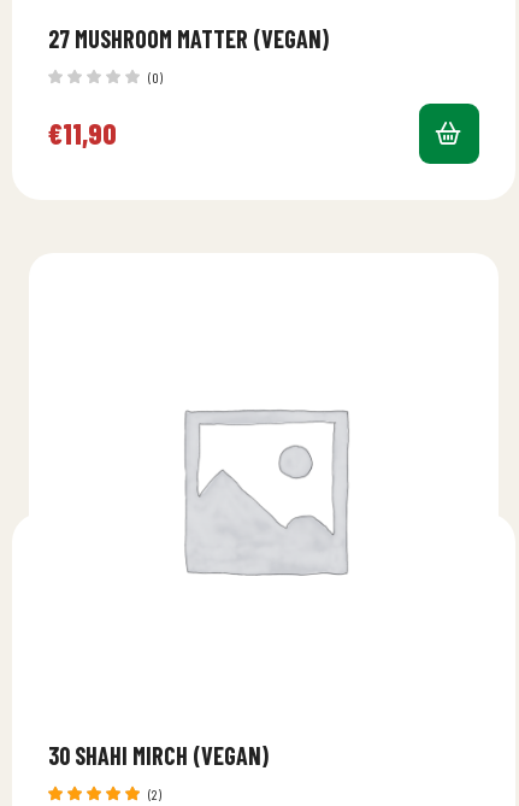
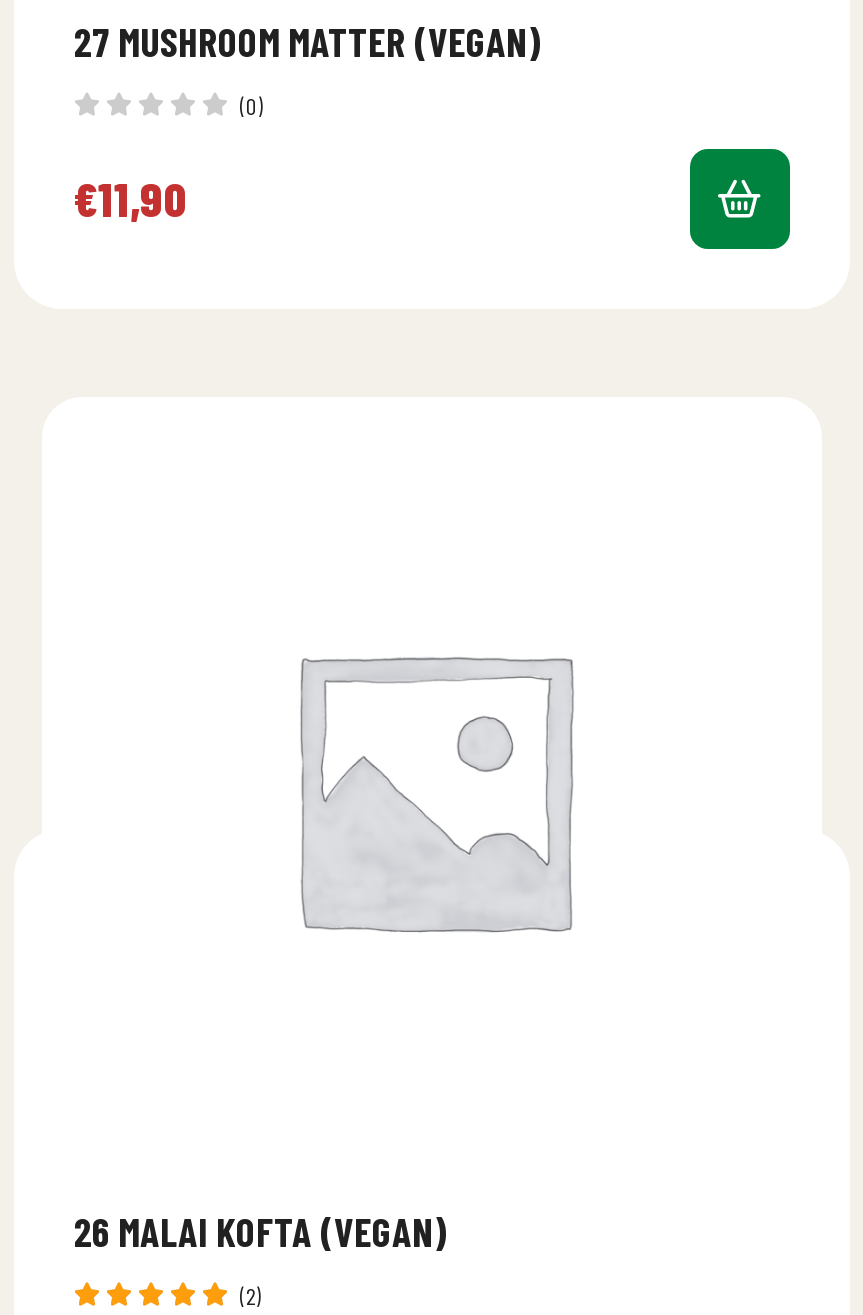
- 30 SHAHI MIRCH (VEGAN)
+ 26 MALAI KOFTA (VEGAN)
